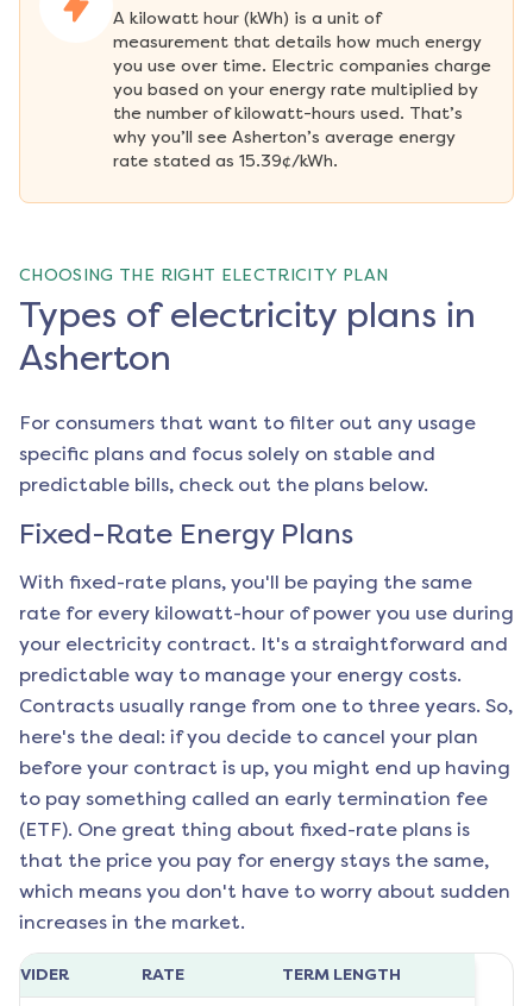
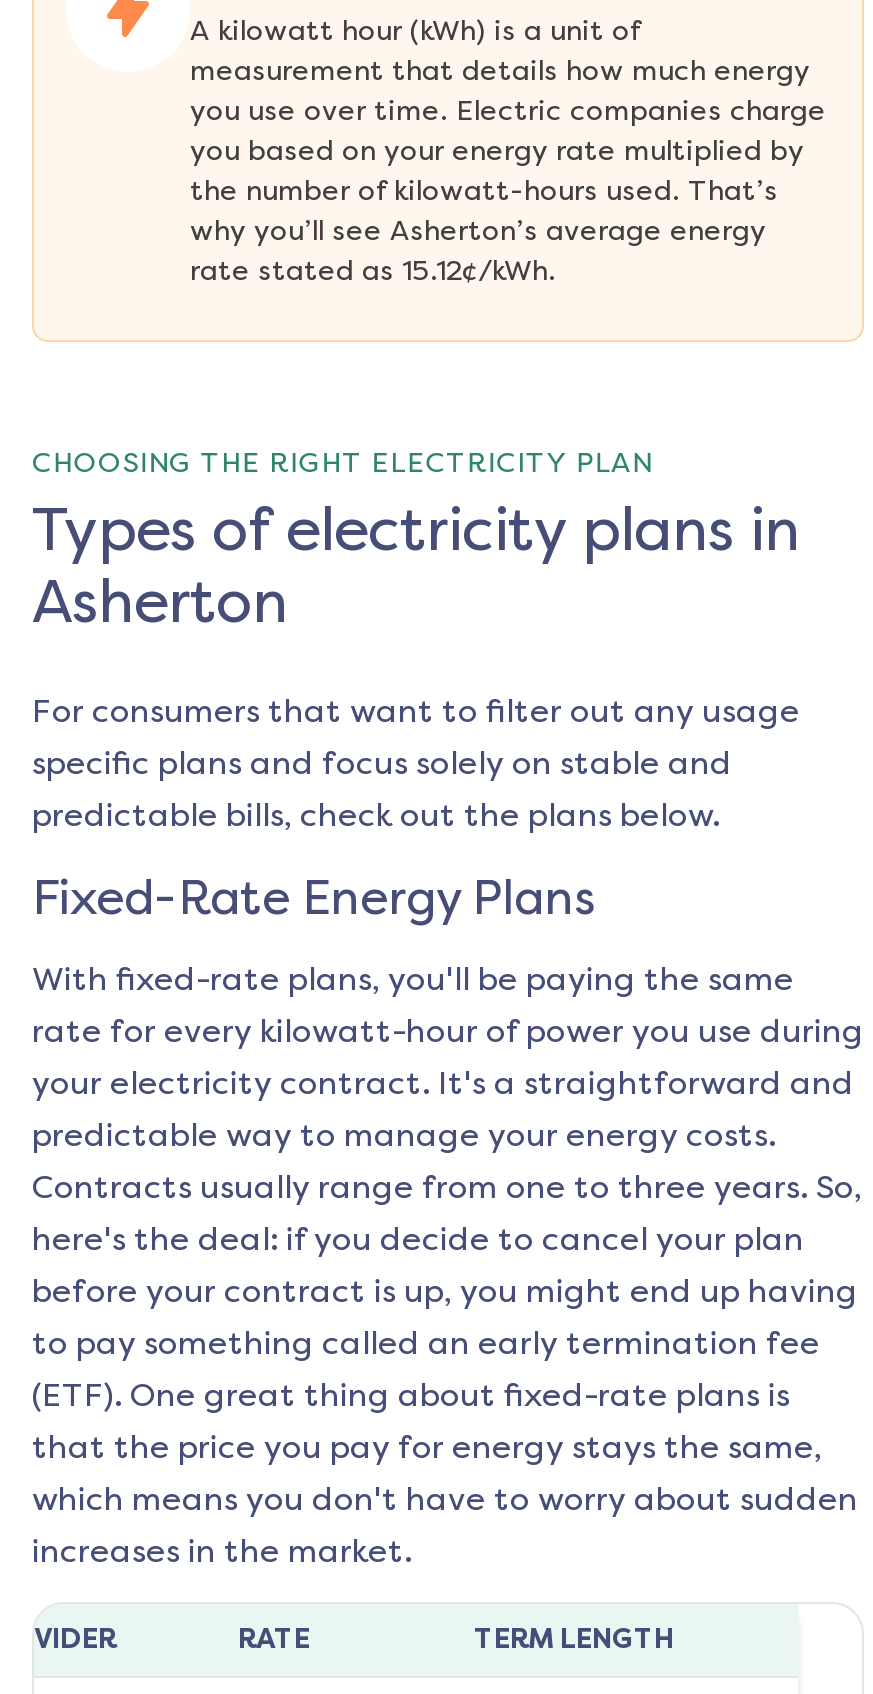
- rate stated as 15.39¢/kWh.
+ rate stated as 15.12¢/kWh.
